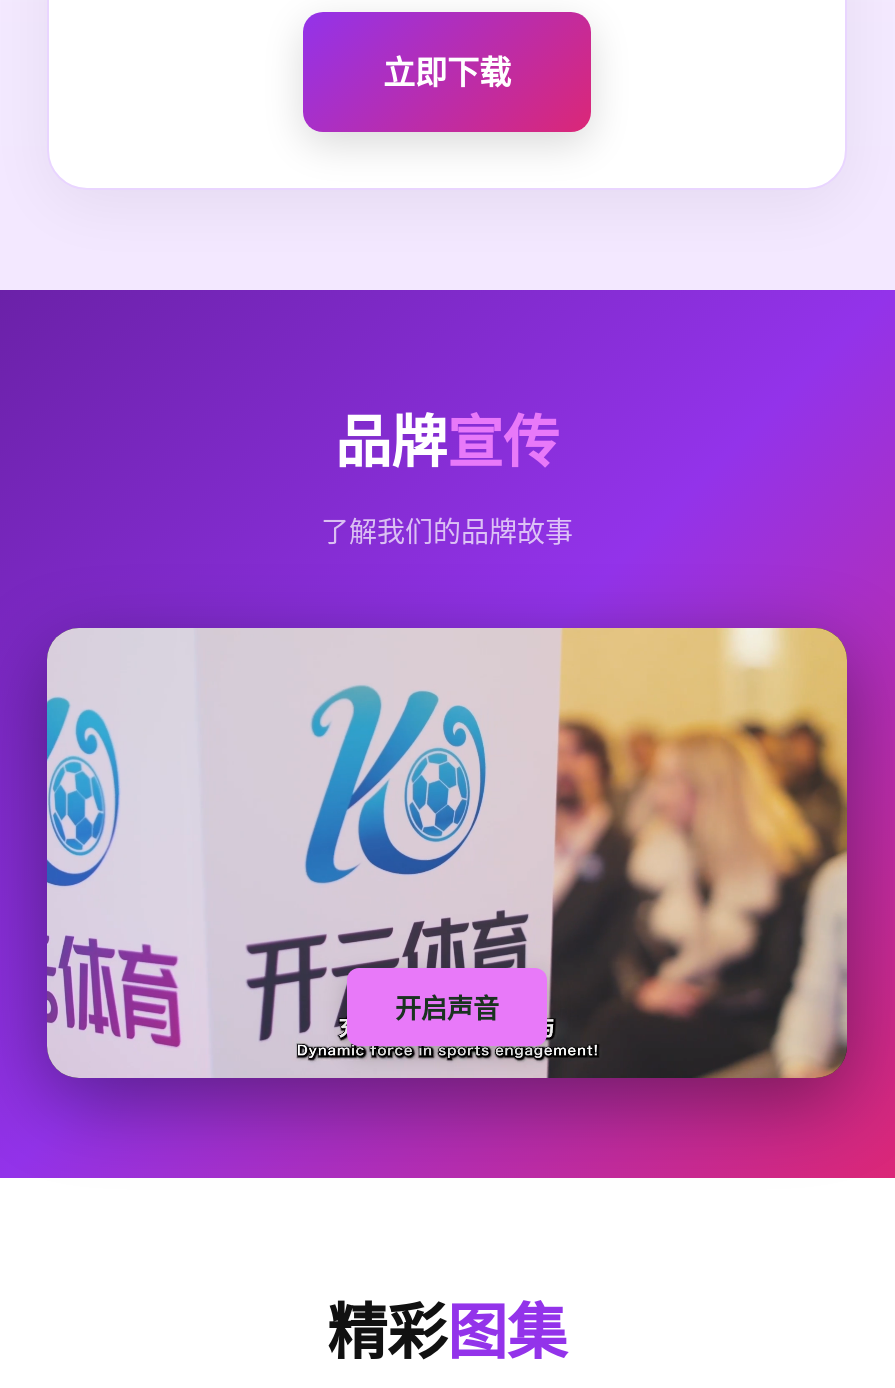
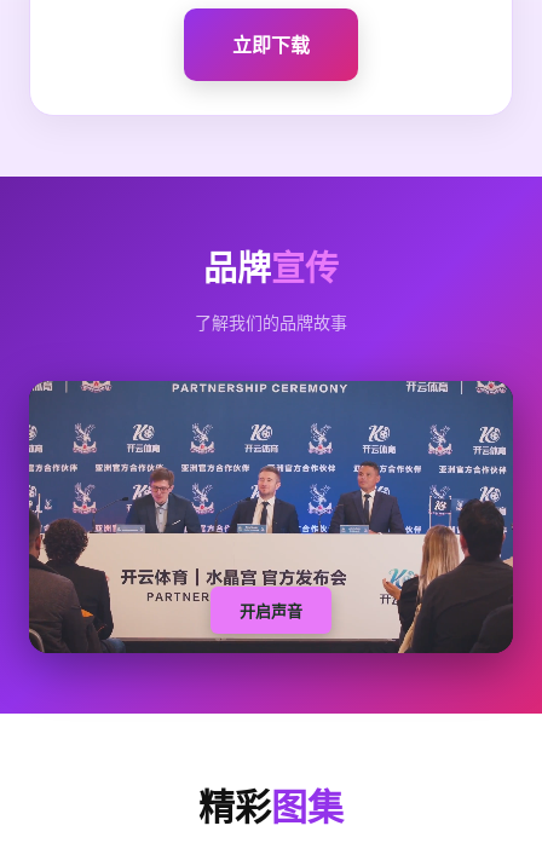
- [image]
+ [image]
